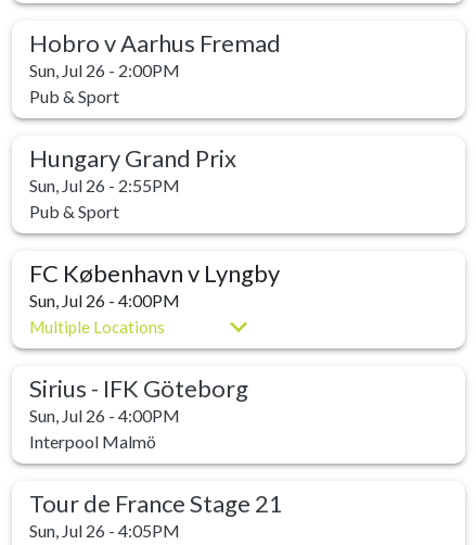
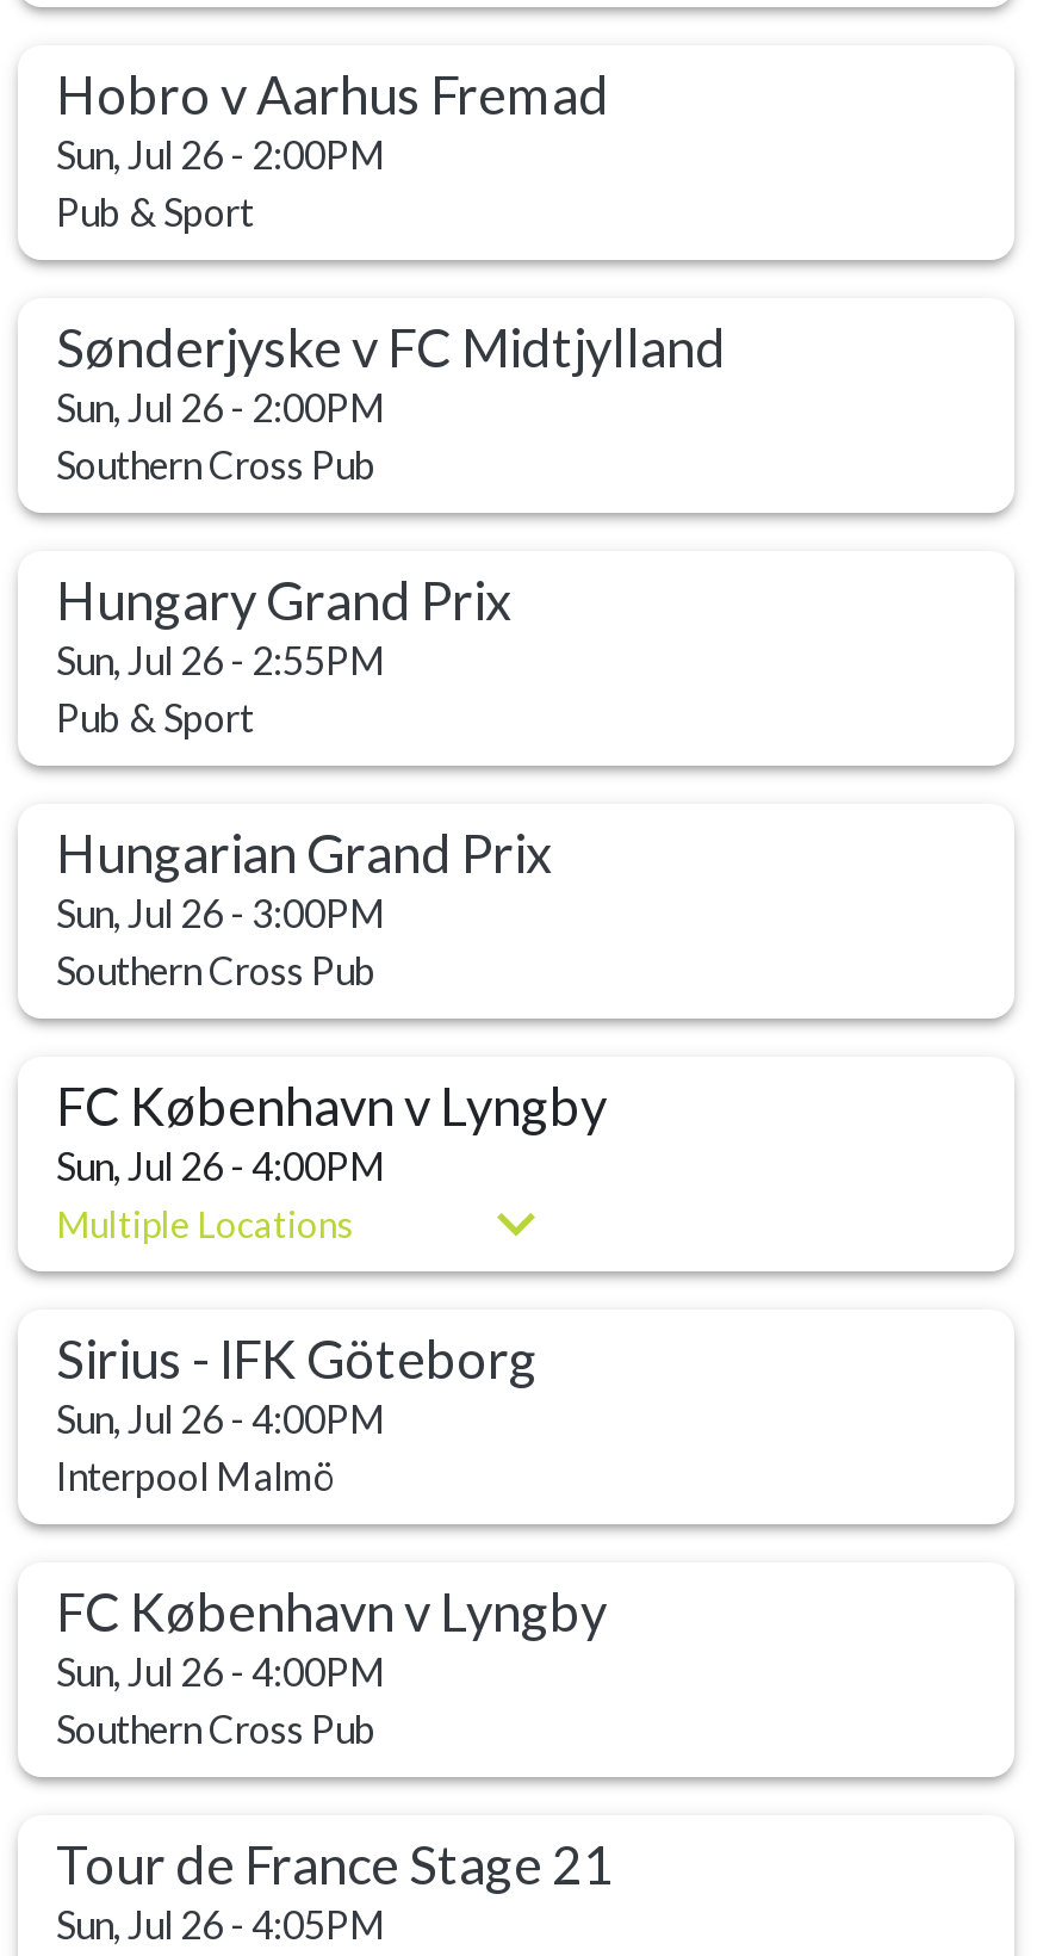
+ Sønderjyske v FC Midtjylland
+ Sun, Jul 26 - 2:00PM
+ Southern Cross Pub

+ Hungarian Grand Prix
+ Sun, Jul 26 - 3:00PM
+ Southern Cross Pub

+ FC København v Lyngby
+ Sun, Jul 26 - 4:00PM
+ Southern Cross Pub
